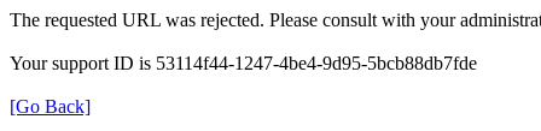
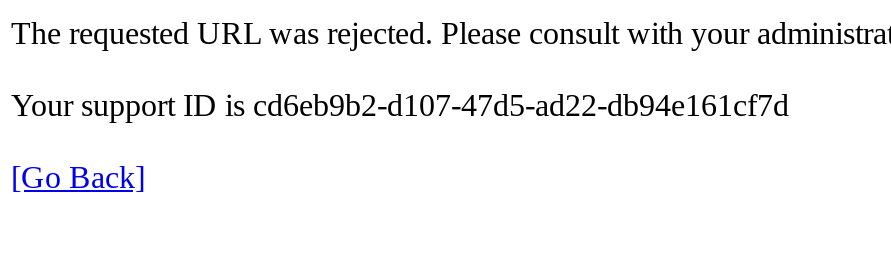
- Your support ID is 53114f44-1247-4be4-9d95-5bcb88db7fde
+ Your support ID is cd6eb9b2-d107-47d5-ad22-db94e161cf7d
